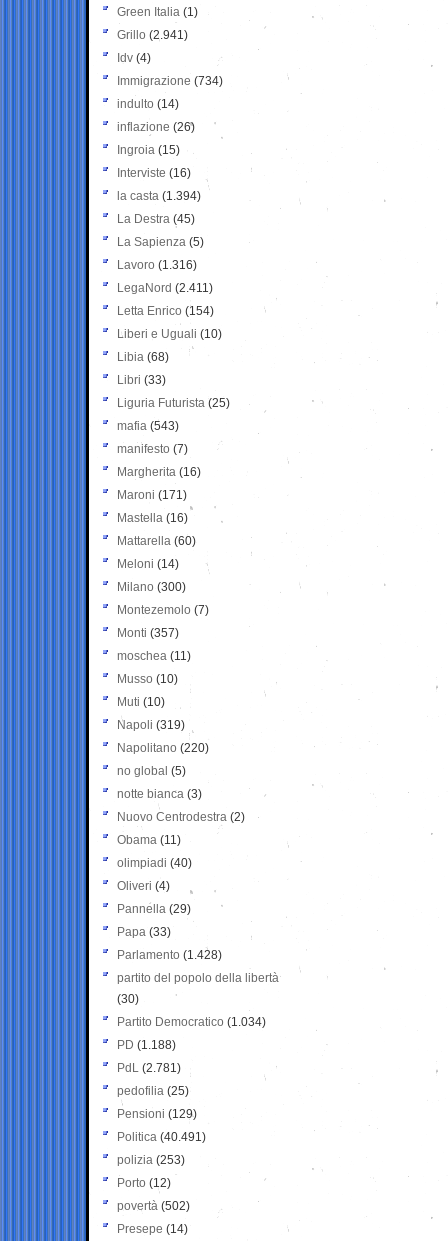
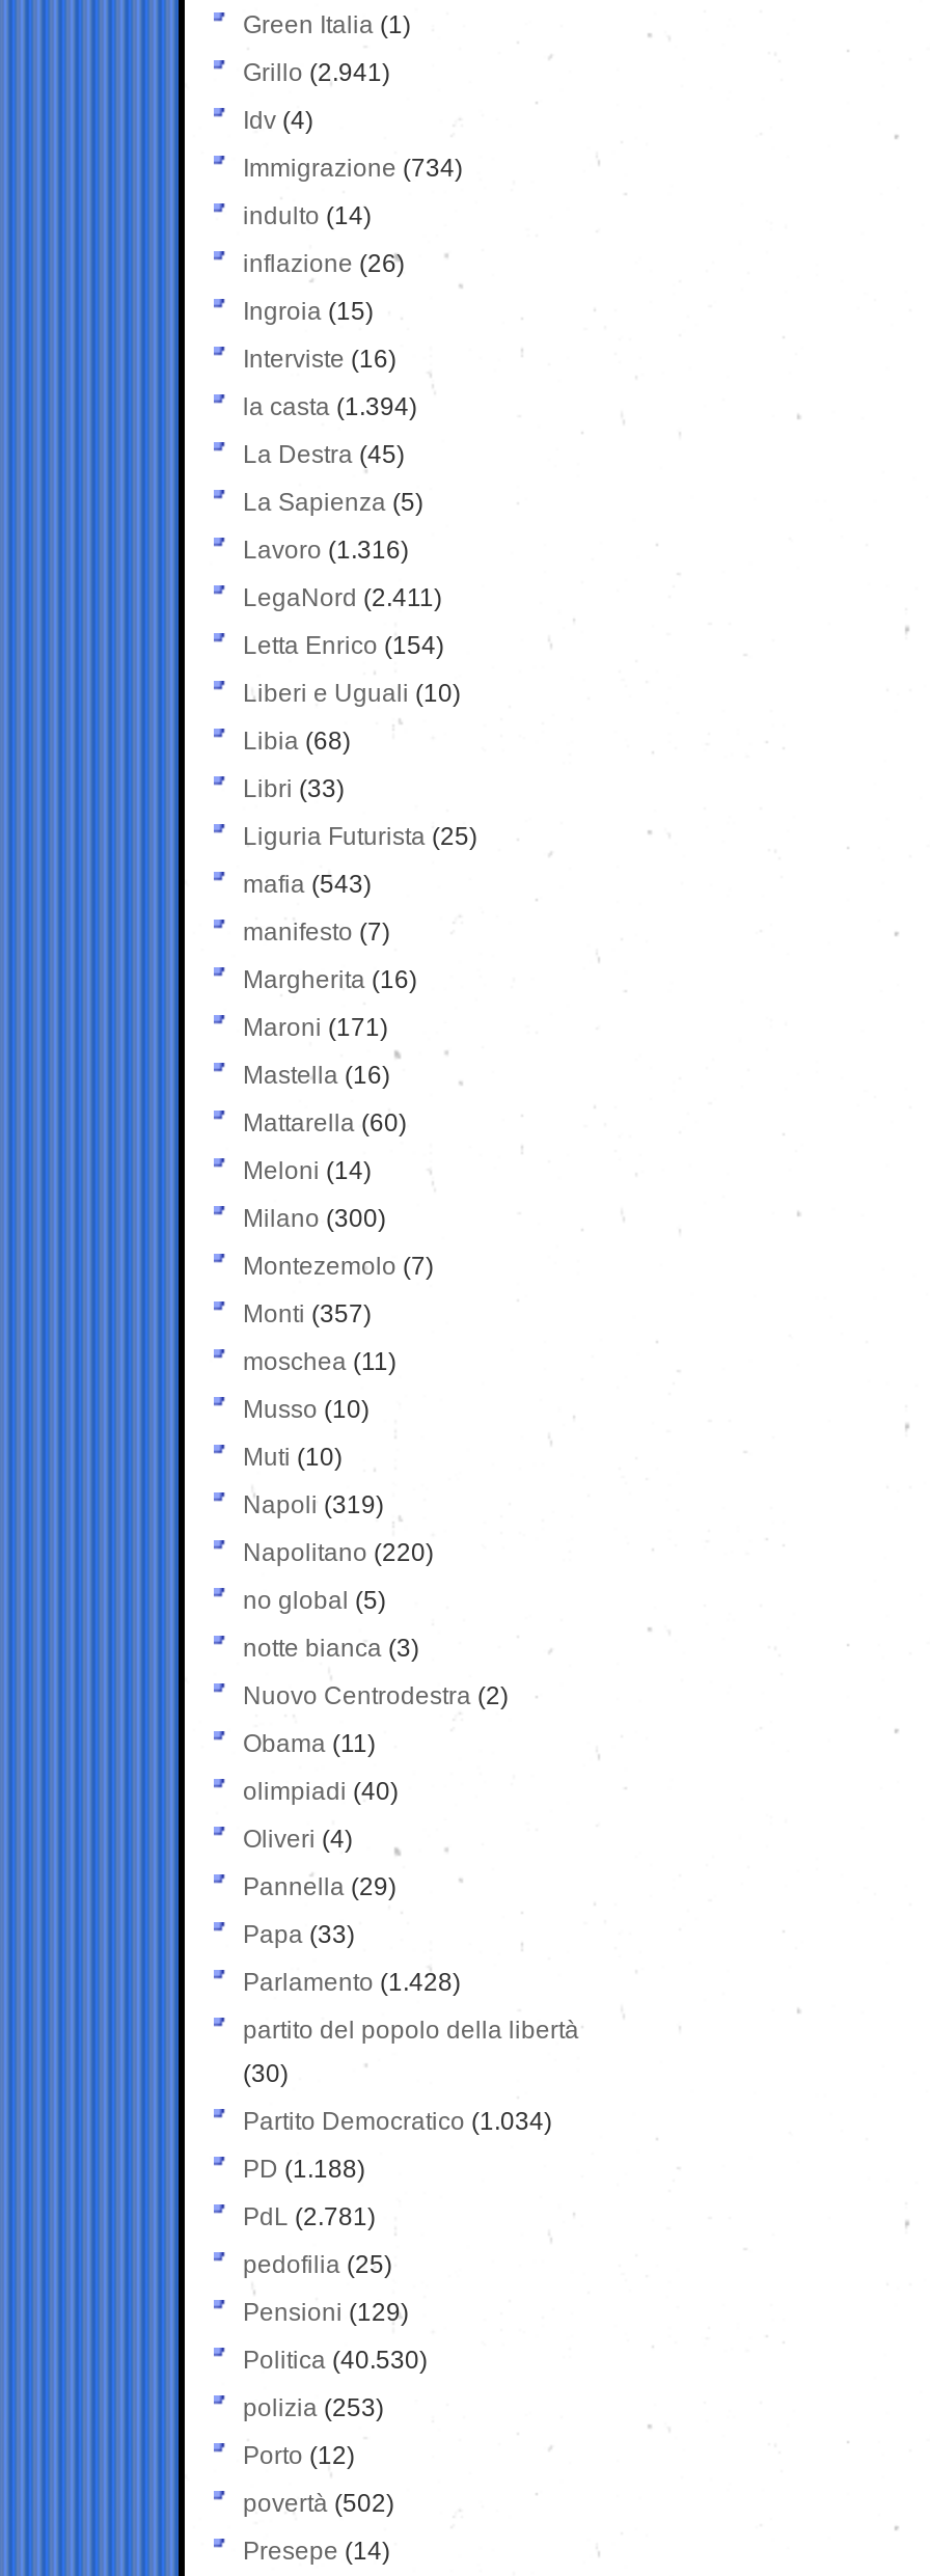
- Politica (40.491)
+ Politica (40.530)
